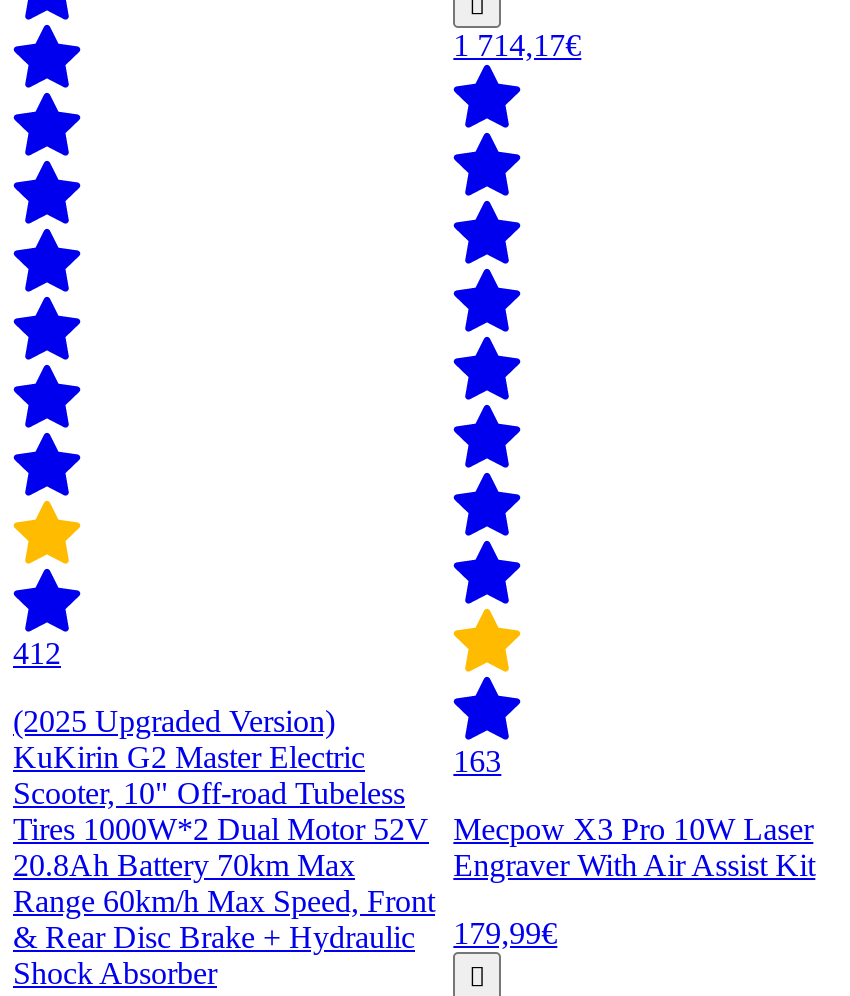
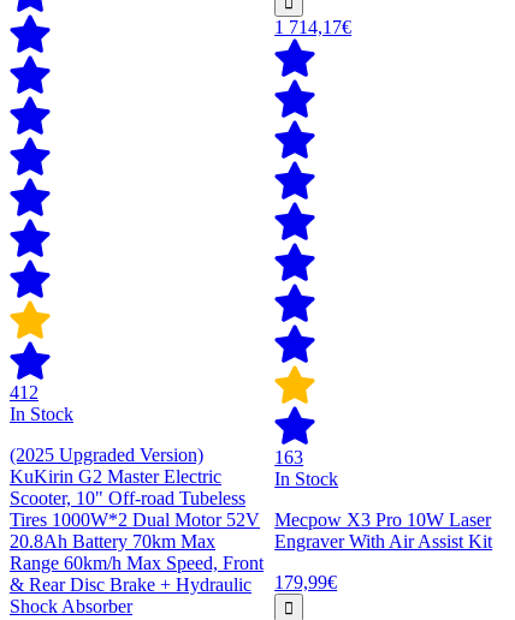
+ In Stock

+ In Stock
